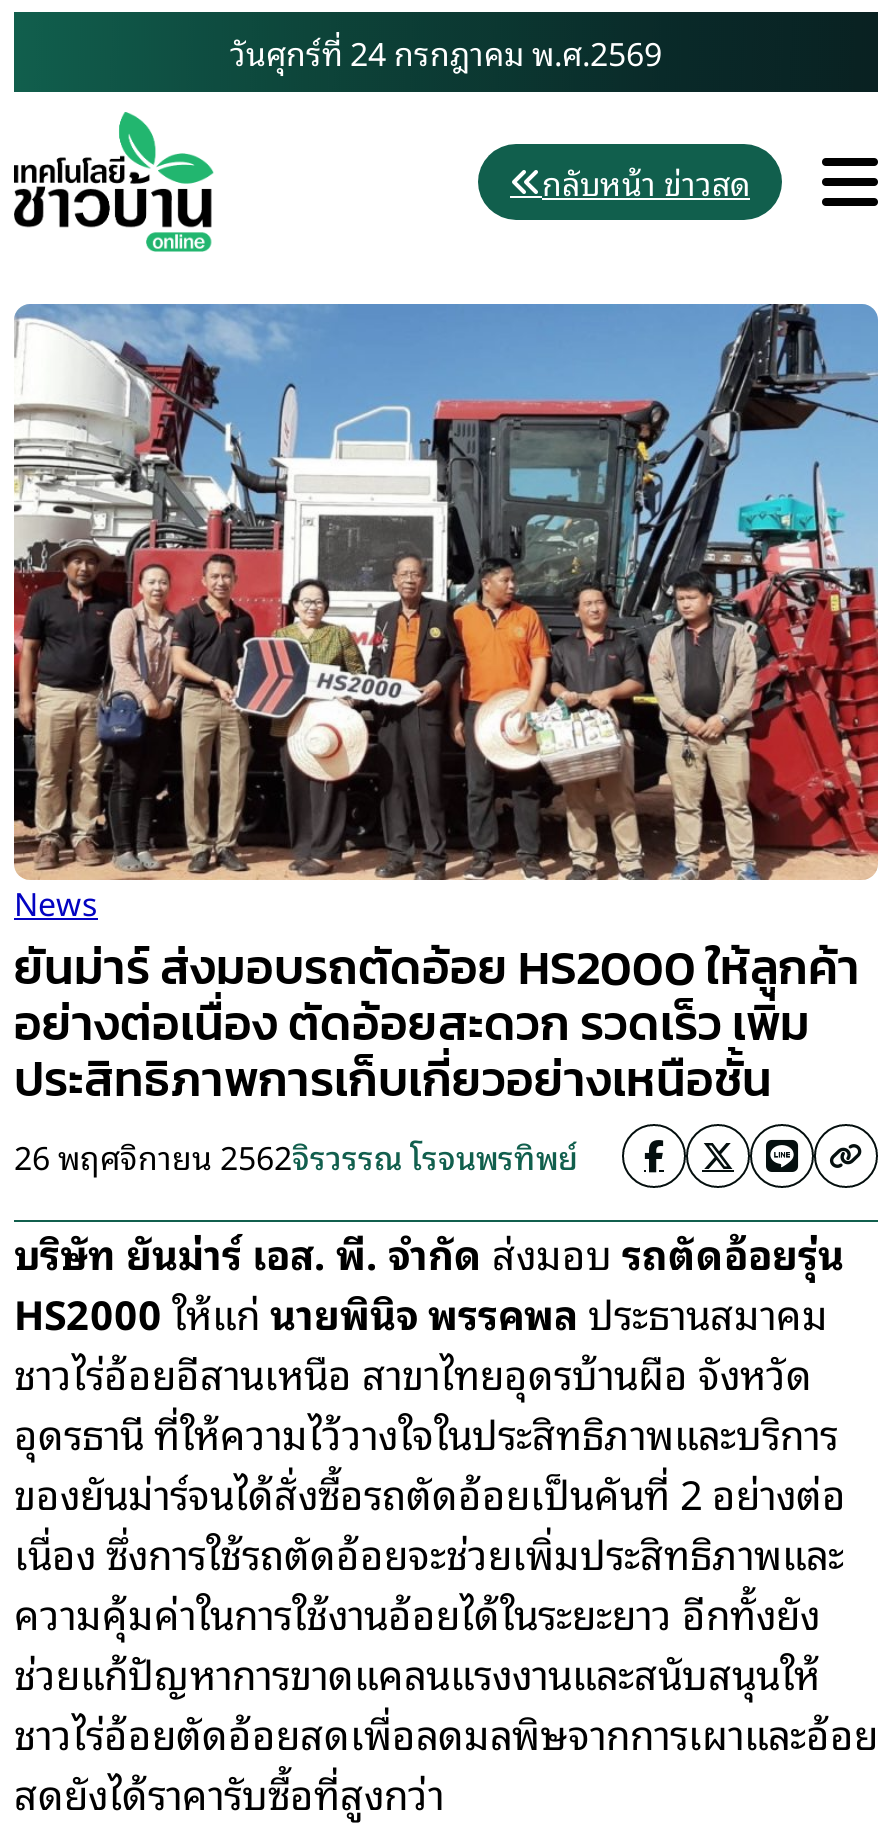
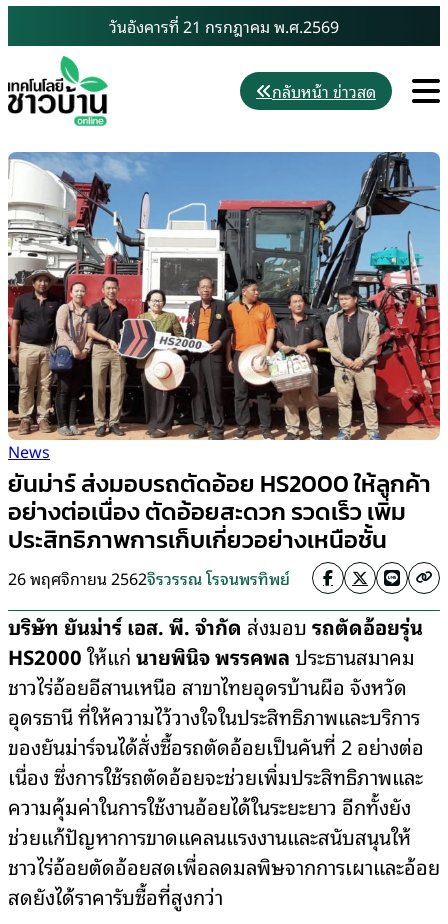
- วันศุกร์ที่ 24 กรกฎาคม พ.ศ.2569
+ วันอังคารที่ 21 กรกฎาคม พ.ศ.2569
